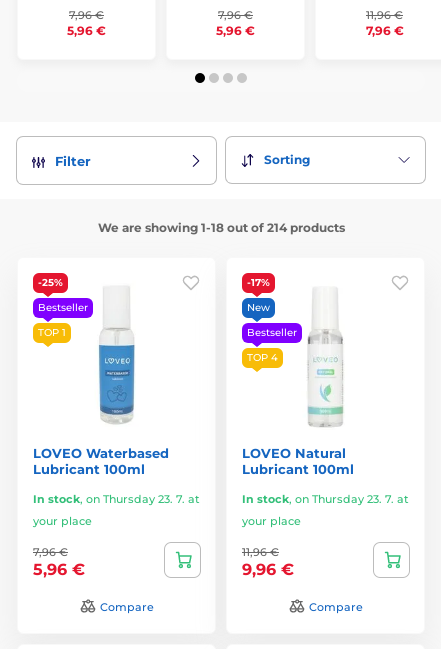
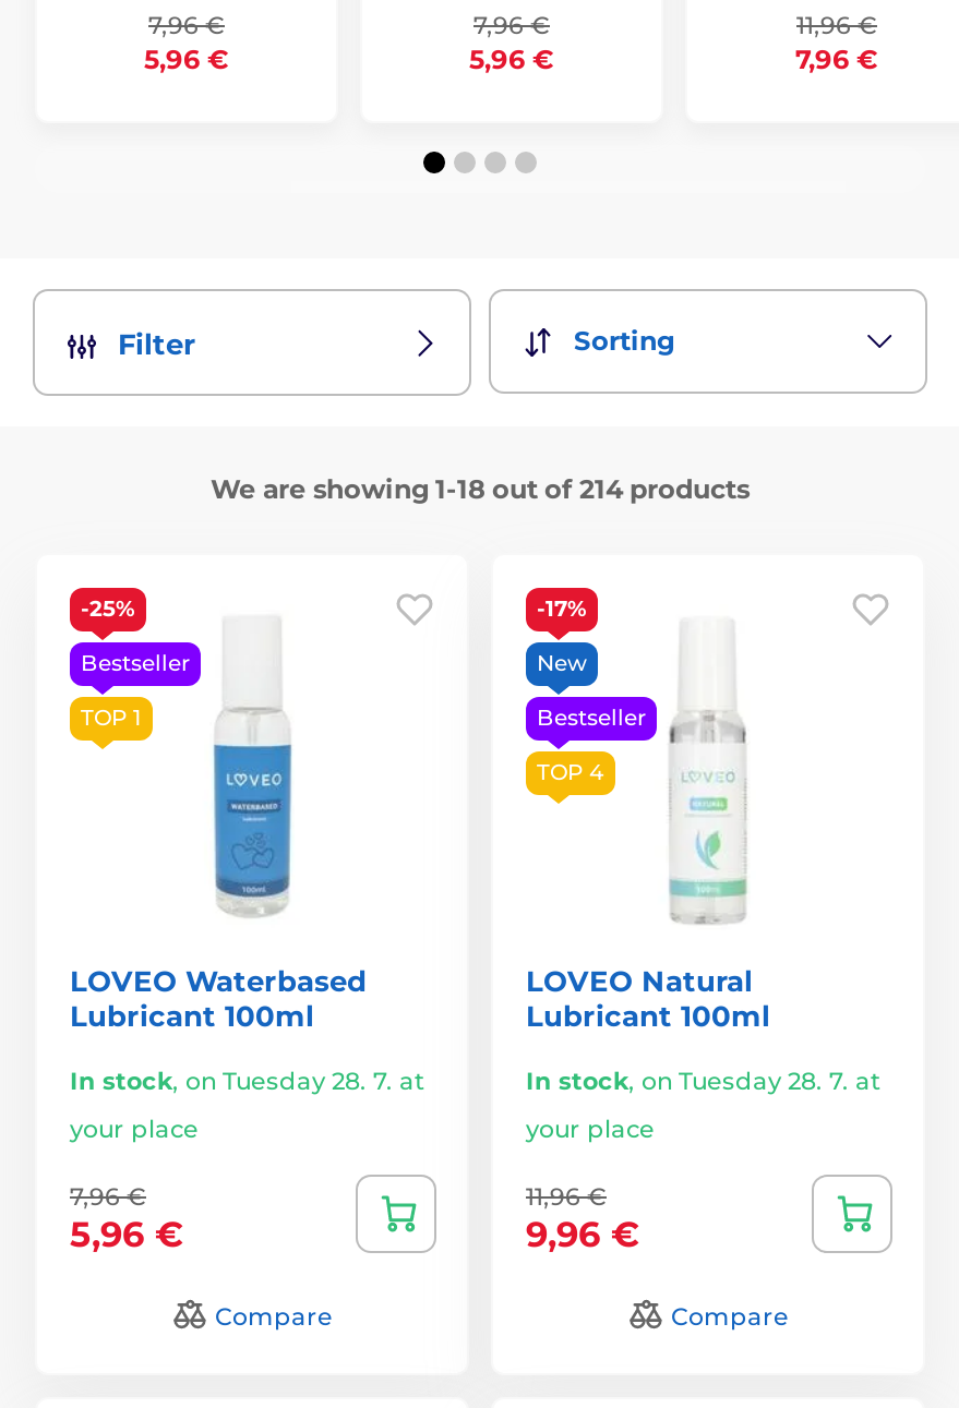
- In stock, on Thursday 23. 7. at
+ In stock, on Tuesday 28. 7. at

- In stock, on Thursday 23. 7. at
+ In stock, on Tuesday 28. 7. at
